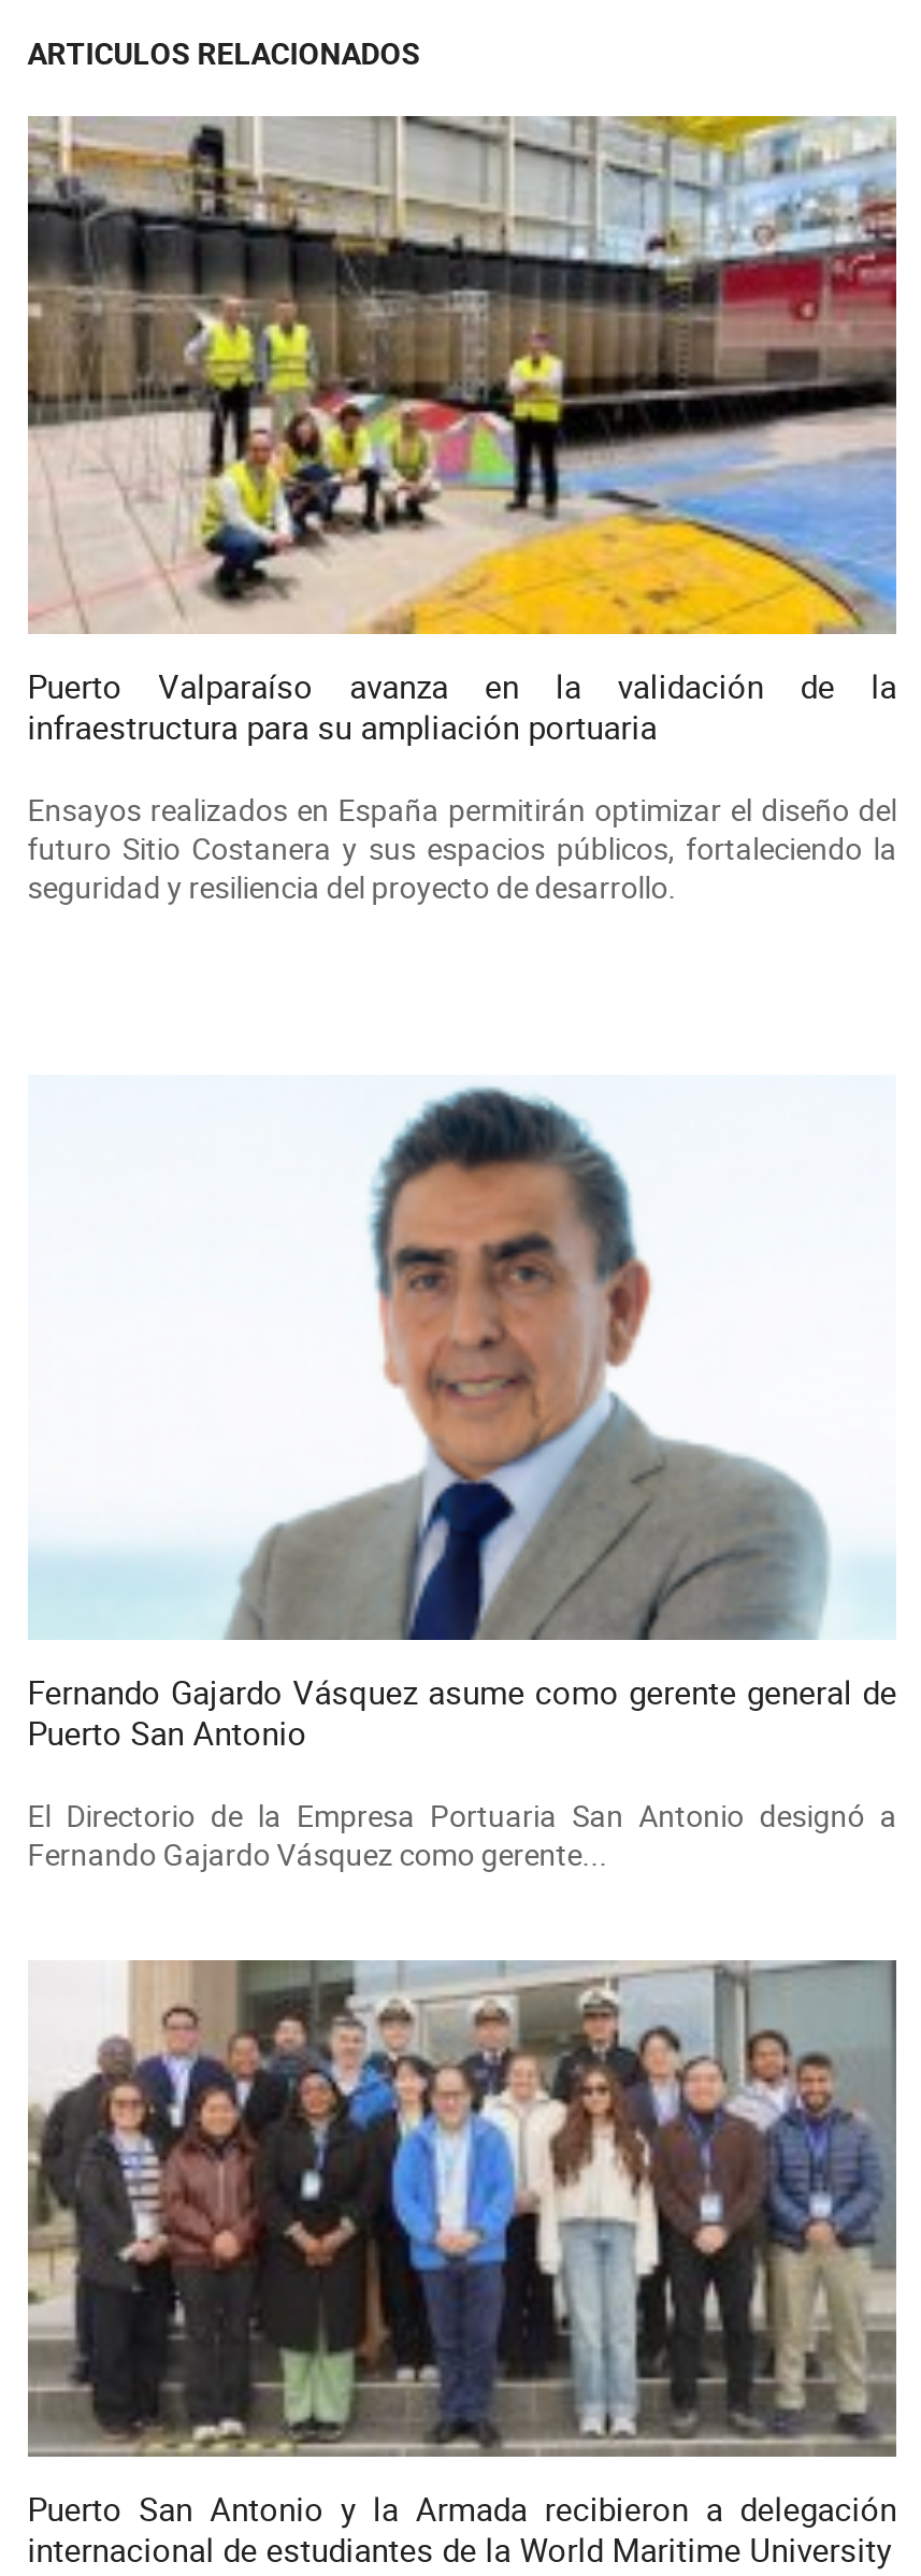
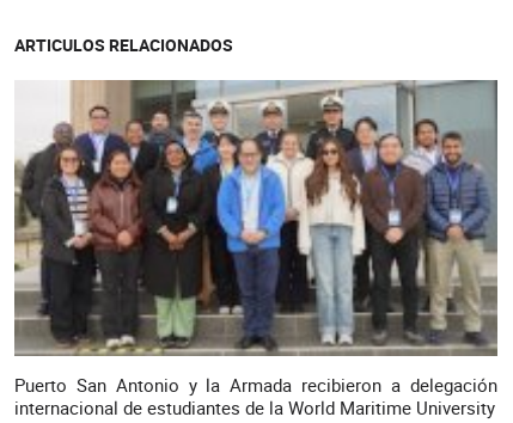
- [image]
- Puerto Valparaíso avanza en la validación de la
- infraestructura para su ampliación portuaria
- Ensayos realizados en España permitirán optimizar el diseño del
- futuro Sitio Costanera y sus espacios públicos, fortaleciendo la
- seguridad y resiliencia del proyecto de desarrollo.

- [image]
- Fernando Gajardo Vásquez asume como gerente general de
- Puerto San Antonio
- El Directorio de la Empresa Portuaria San Antonio designó a
- Fernando Gajardo Vásquez como gerente...
